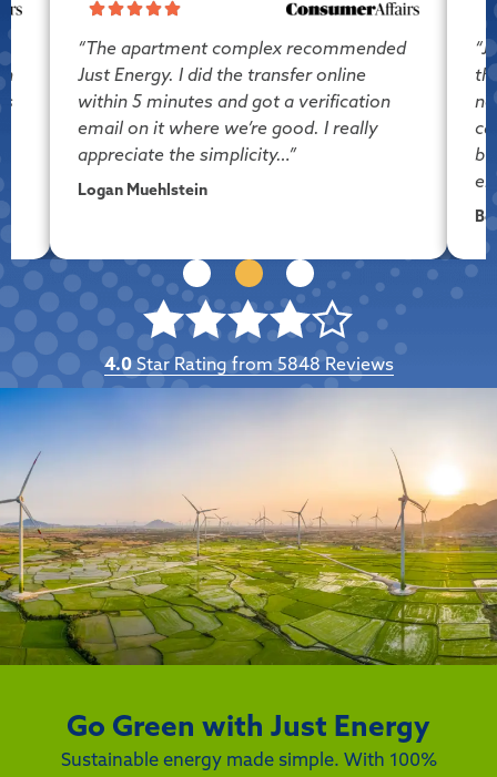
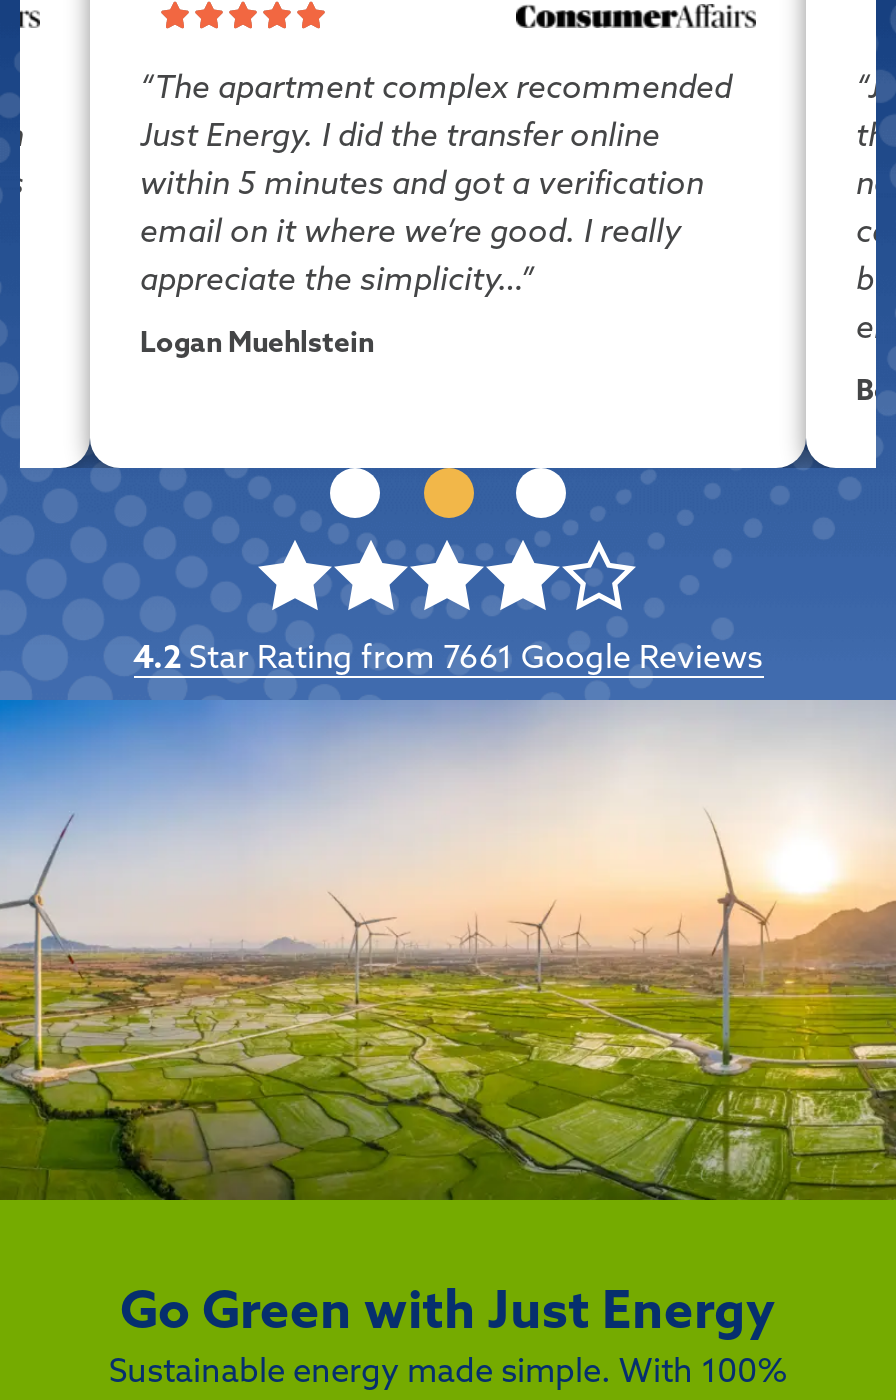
- 4.0 Star Rating from 5848 Reviews
+ 4.2 Star Rating from 7661 Google Reviews
